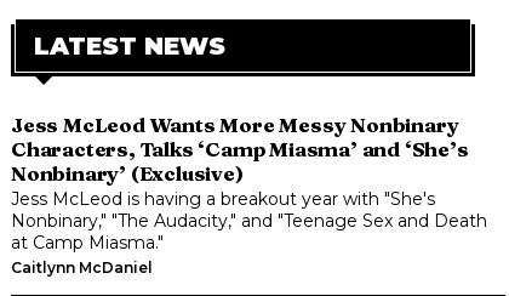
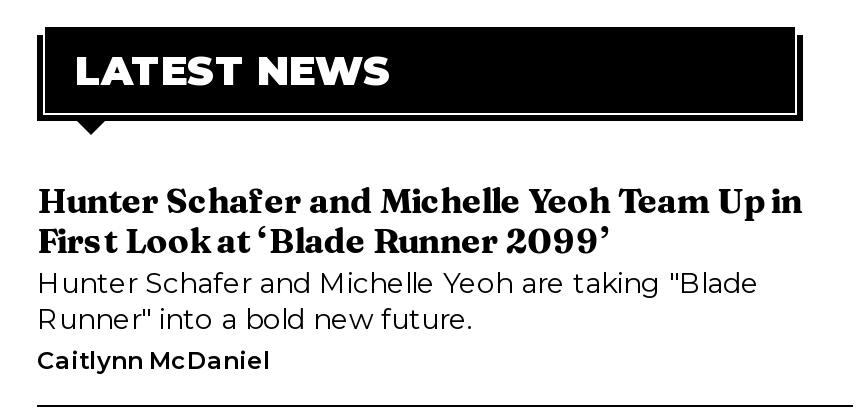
- Jess McLeod Wants More Messy Nonbinary
- Characters, Talks ‘Camp Miasma’ and ‘She’s
- Nonbinary’ (Exclusive)
- Jess McLeod is having a breakout year with "She's
- Nonbinary," "The Audacity," and "Teenage Sex and Death
- at Camp Miasma."
+ Hunter Schafer and Michelle Yeoh Team Up in
+ First Look at ‘Blade Runner 2099’
+ Hunter Schafer and Michelle Yeoh are taking "Blade
+ Runner" into a bold new future.
